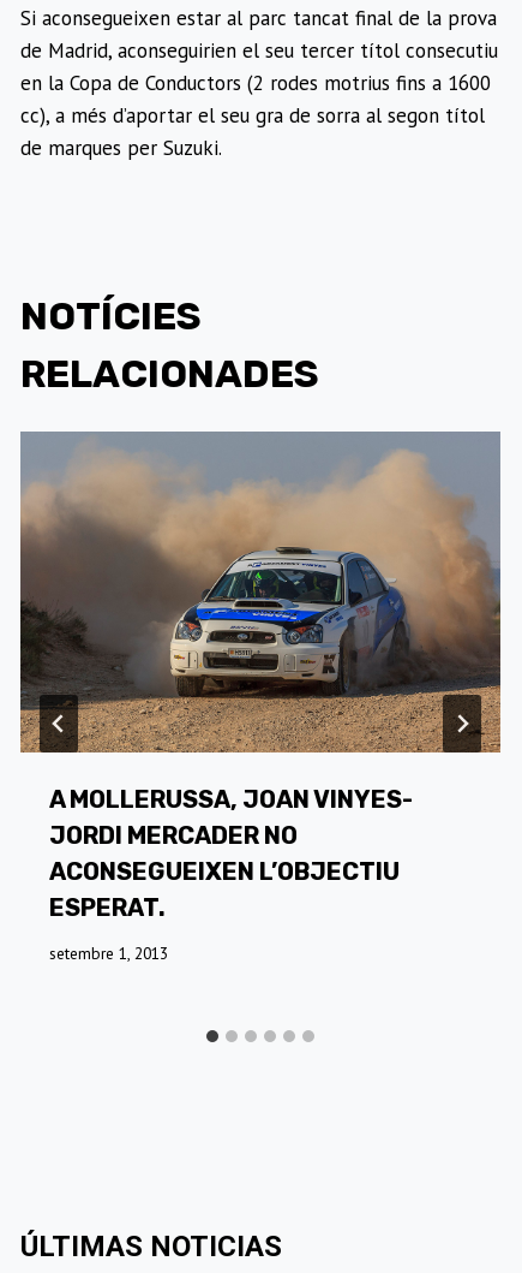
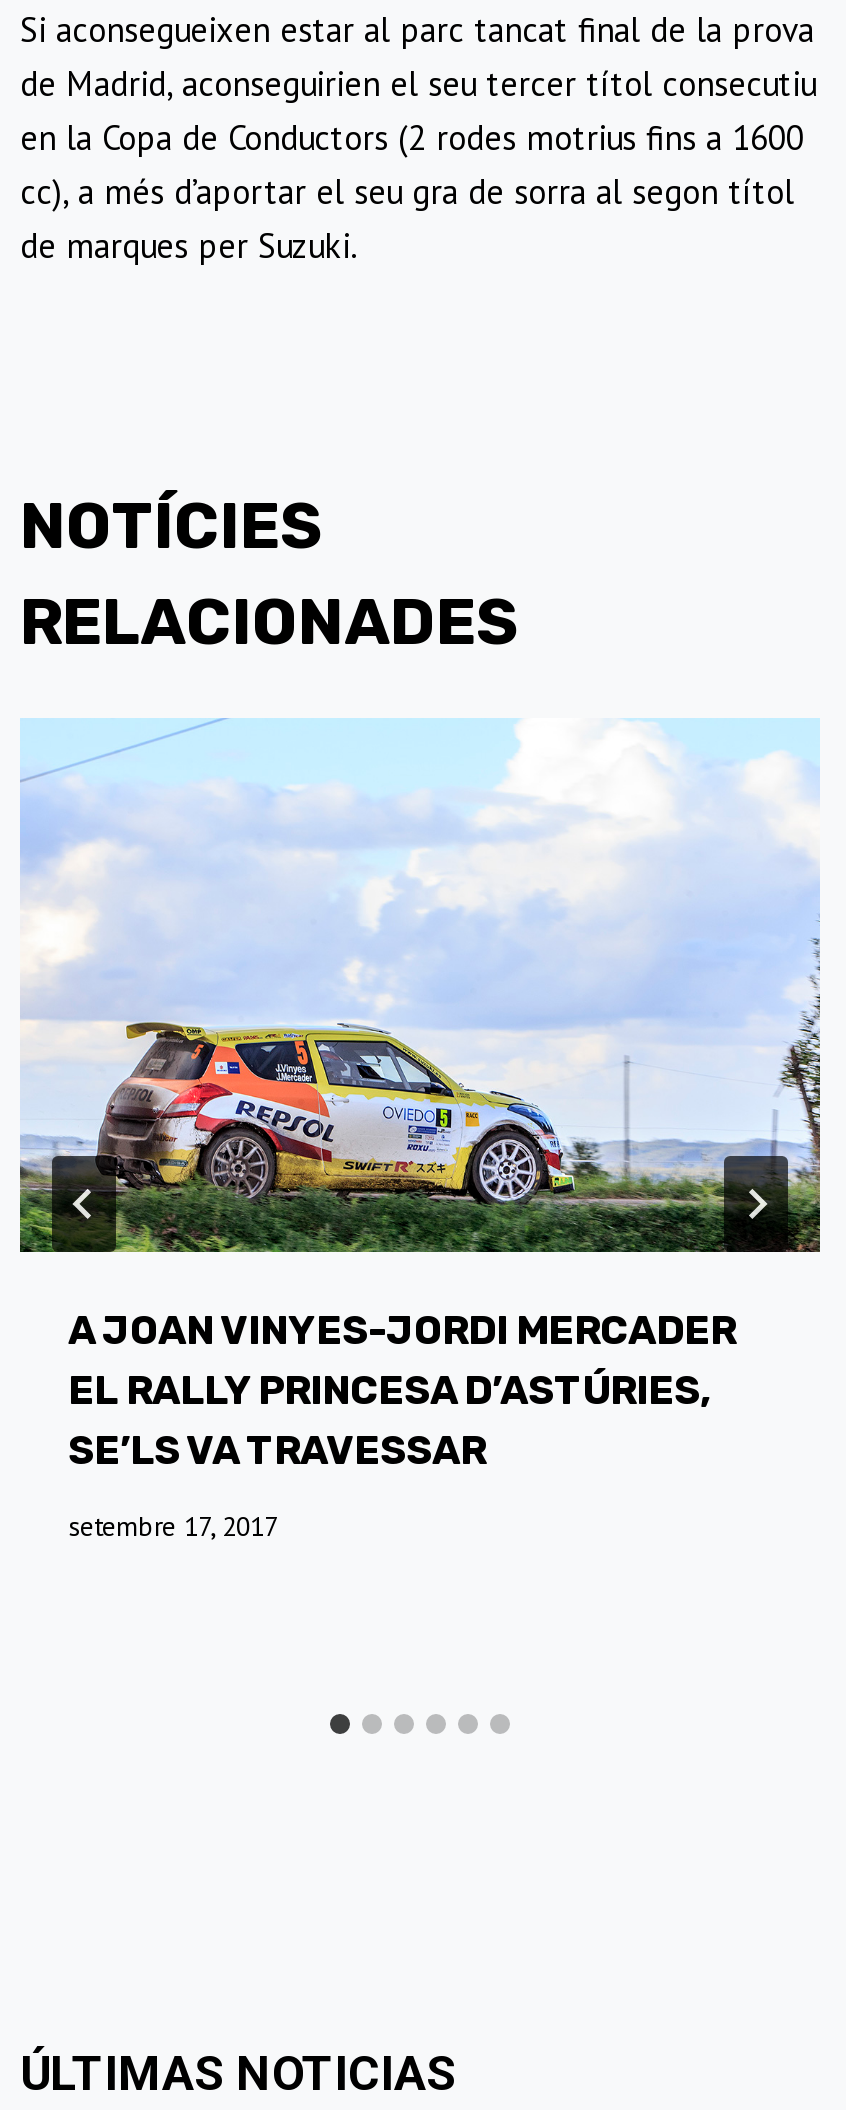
- [image]
- A MOLLERUSSA, JOAN VINYES-
- JORDI MERCADER NO
- ACONSEGUEIXEN L’OBJECTIU
- ESPERAT.
+ [image]
+ A JOAN VINYES-JORDI MERCADER
+ EL RALLY PRINCESA D’ASTÚRIES,
+ SE’LS VA TRAVESSAR

- setembre 1, 2013
+ setembre 17, 2017
